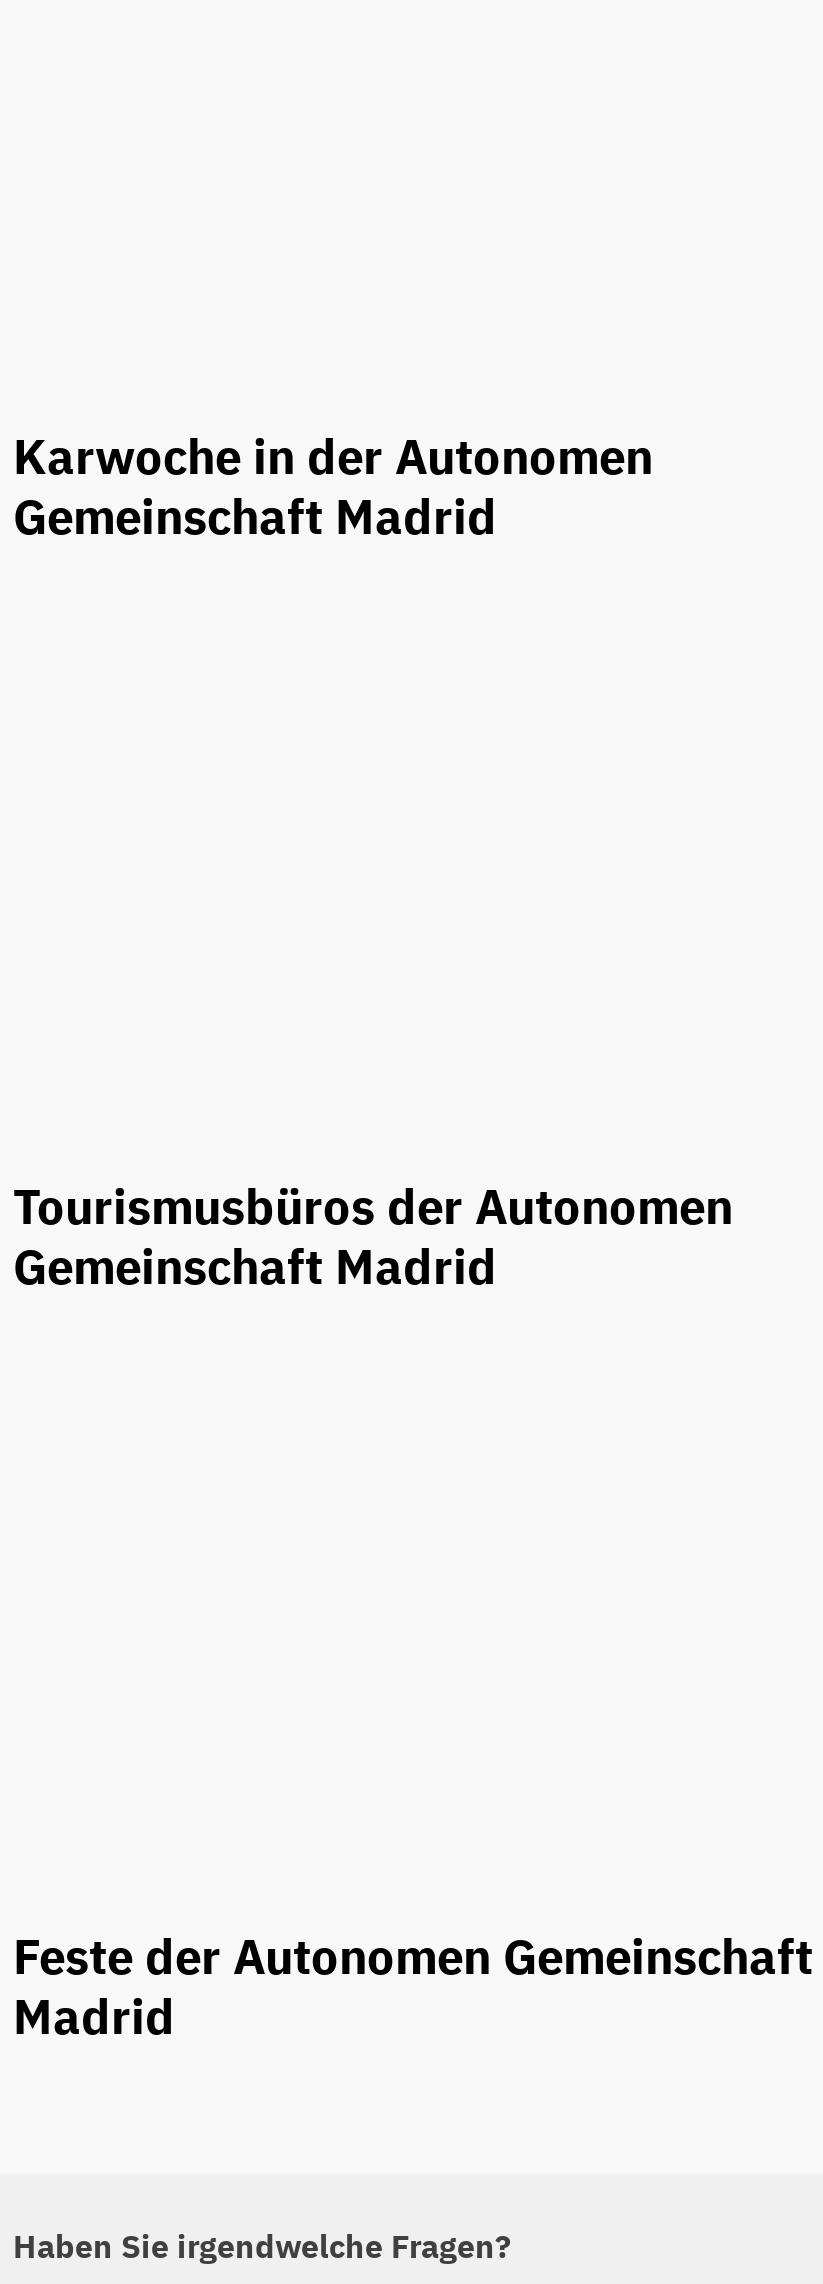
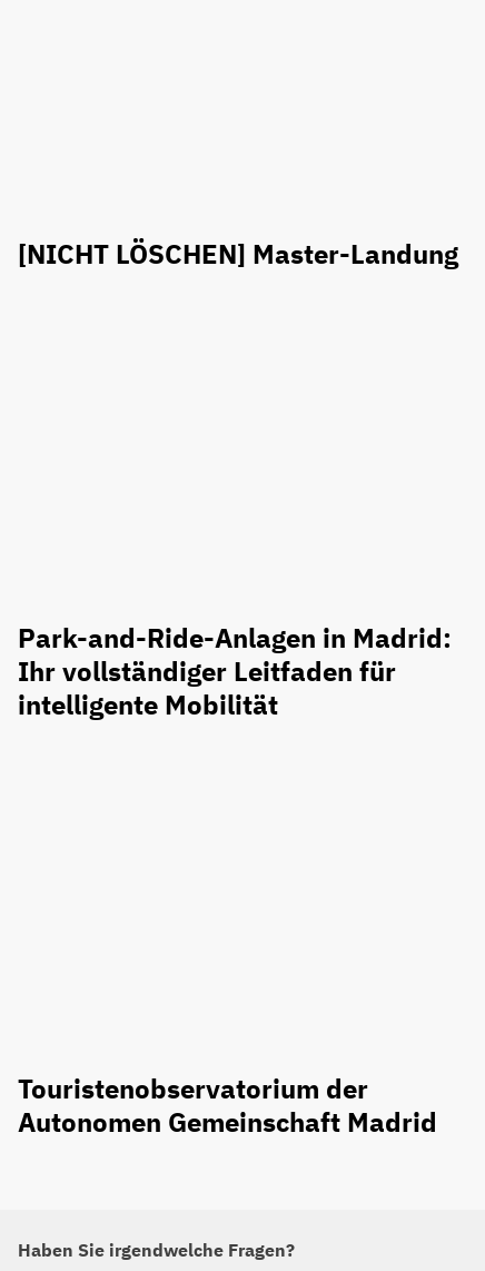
- Karwoche in der Autonomen
- Gemeinschaft Madrid
+ [NICHT LÖSCHEN] Master-Landung

- Tourismusbüros der Autonomen
- Gemeinschaft Madrid
+ Park-and-Ride-Anlagen in Madrid:
+ Ihr vollständiger Leitfaden für
+ intelligente Mobilität

- Feste der Autonomen Gemeinschaft
- Madrid
+ Touristenobservatorium der
+ Autonomen Gemeinschaft Madrid
